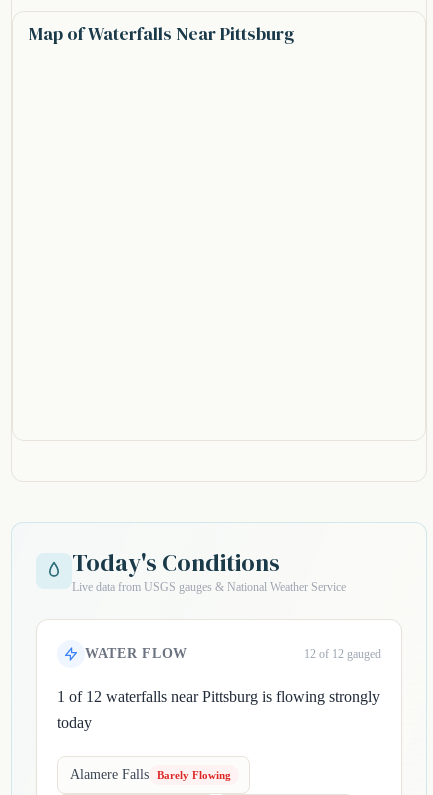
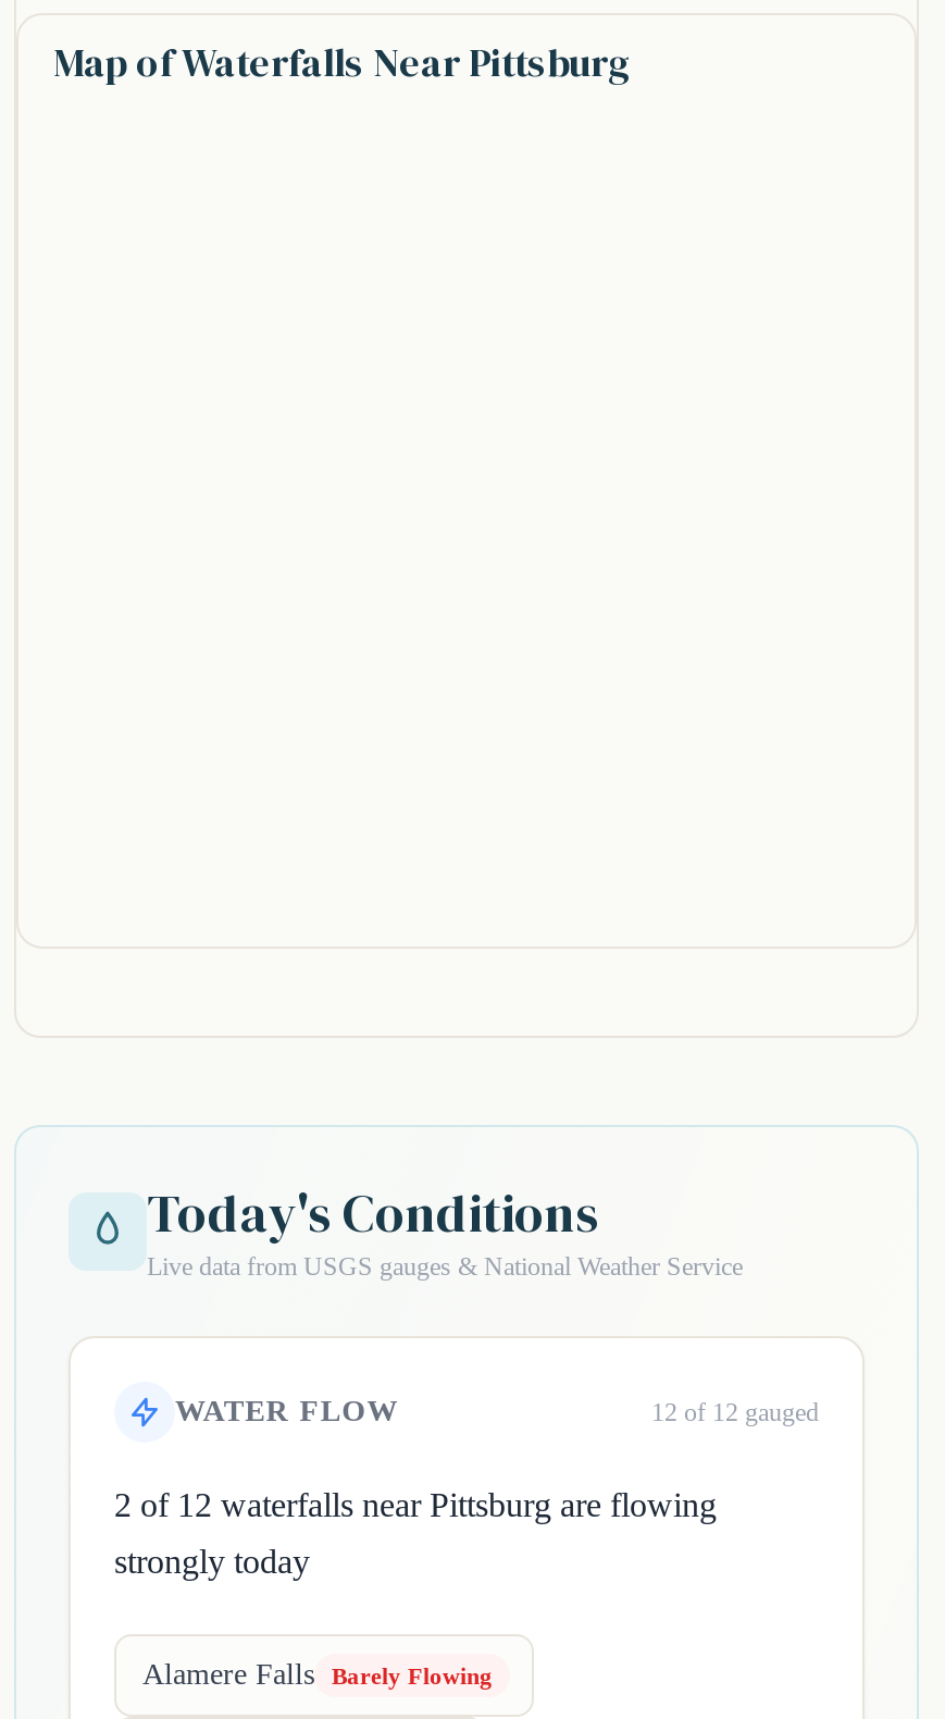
- 1 of 12 waterfalls near Pittsburg is flowing strongly
+ 2 of 12 waterfalls near Pittsburg are flowing

- today
+ strongly today
